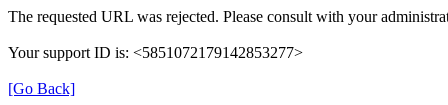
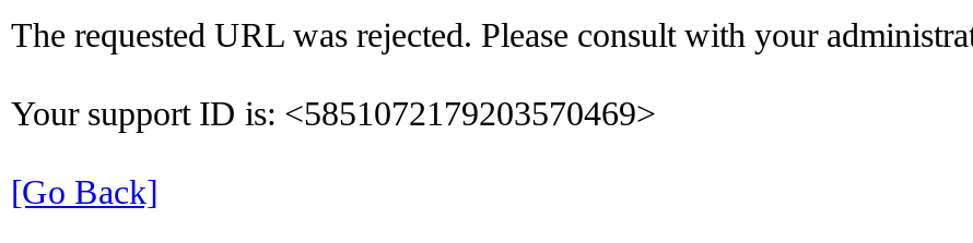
- Your support ID is: <5851072179142853277>
+ Your support ID is: <5851072179203570469>
